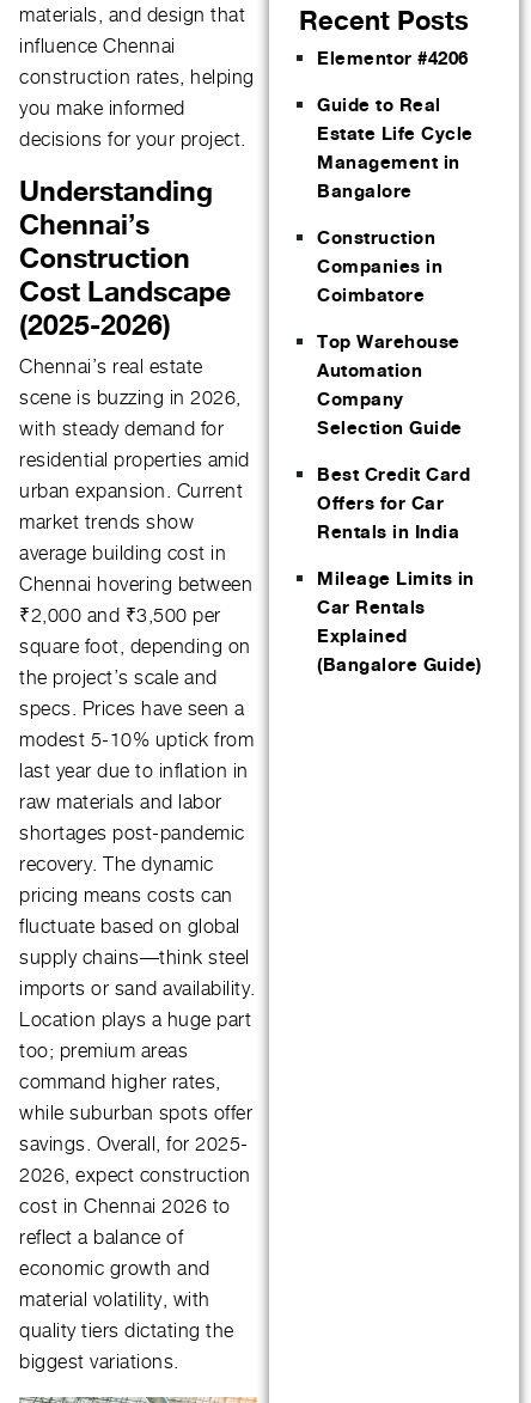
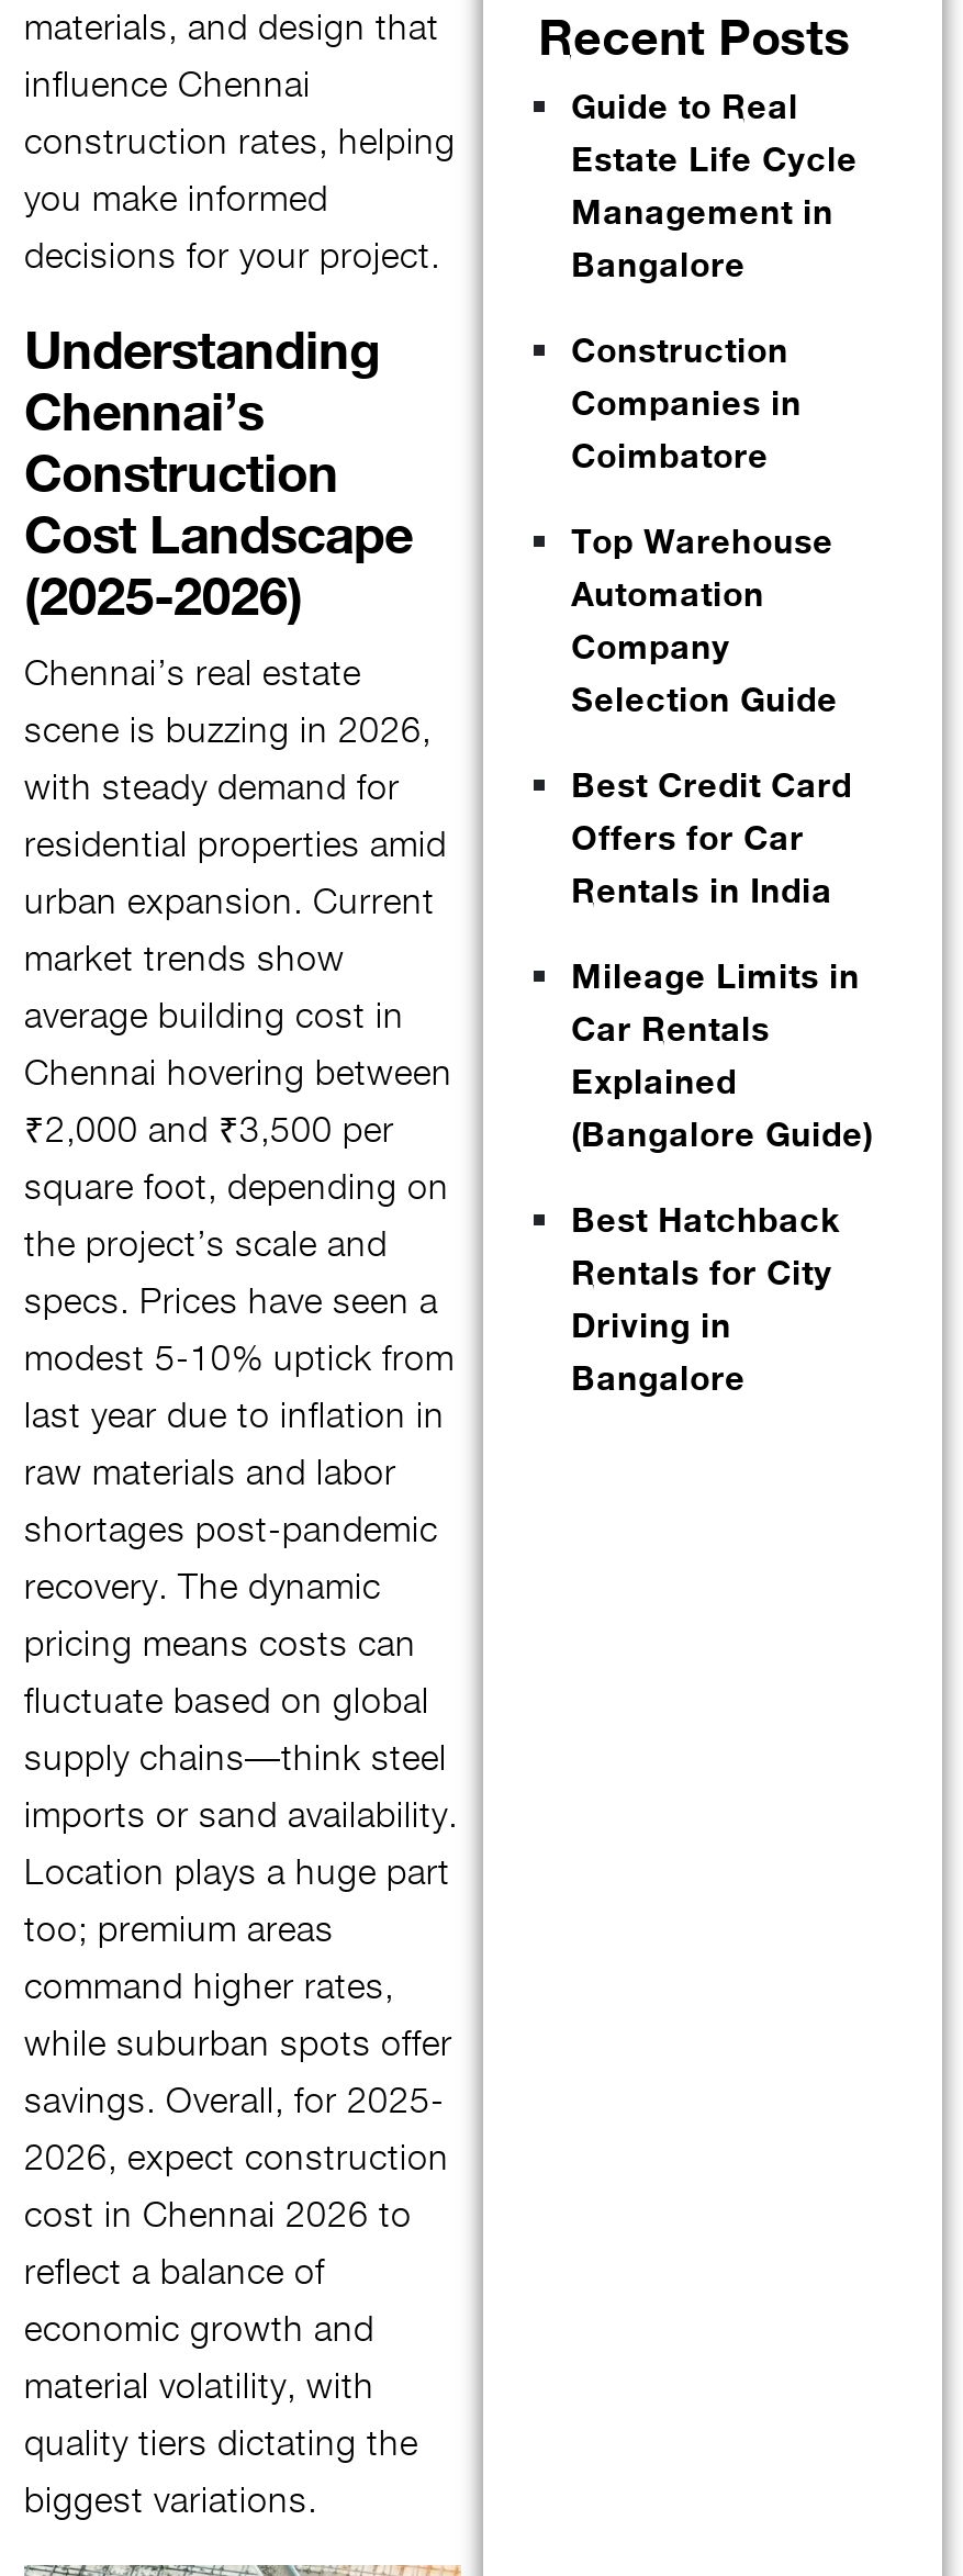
- Elementor #4206

moved up: Guide to Real | Estate Life Cycle | Management in | ... | Explained | (Bangalore Guide)

+ Best Hatchback
+ Rentals for City
+ Driving in
+ Bangalore
